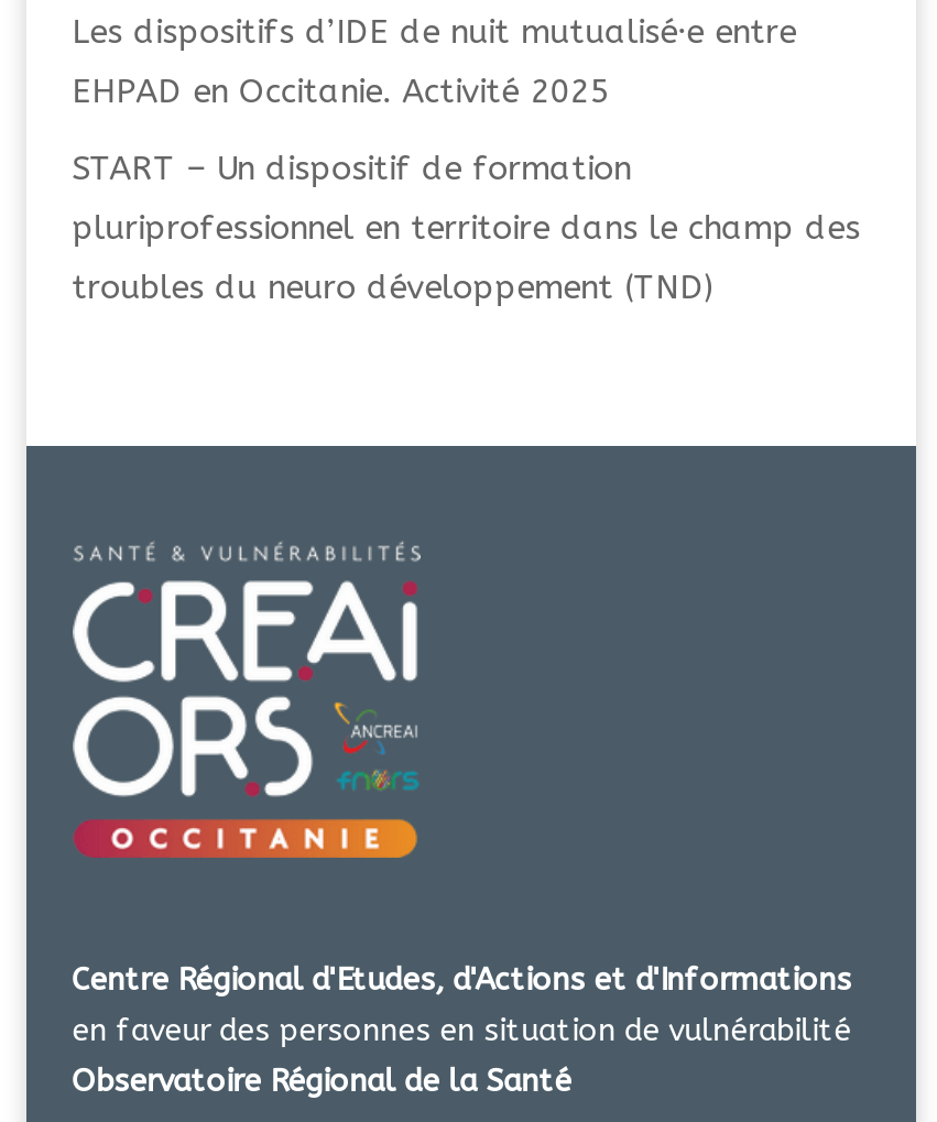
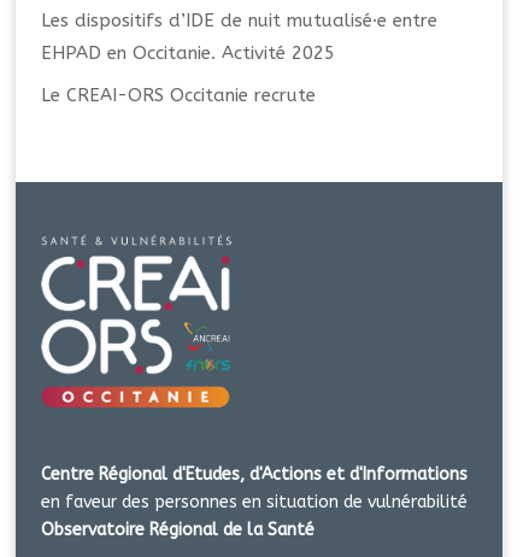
- START – Un dispositif de formation
- pluriprofessionnel en territoire dans le champ des
- troubles du neuro développement (TND)
+ Le CREAI-ORS Occitanie recrute
